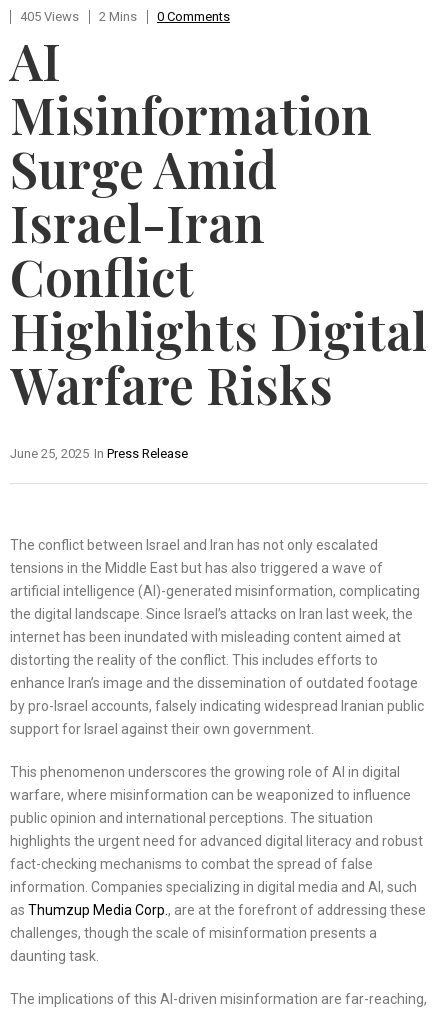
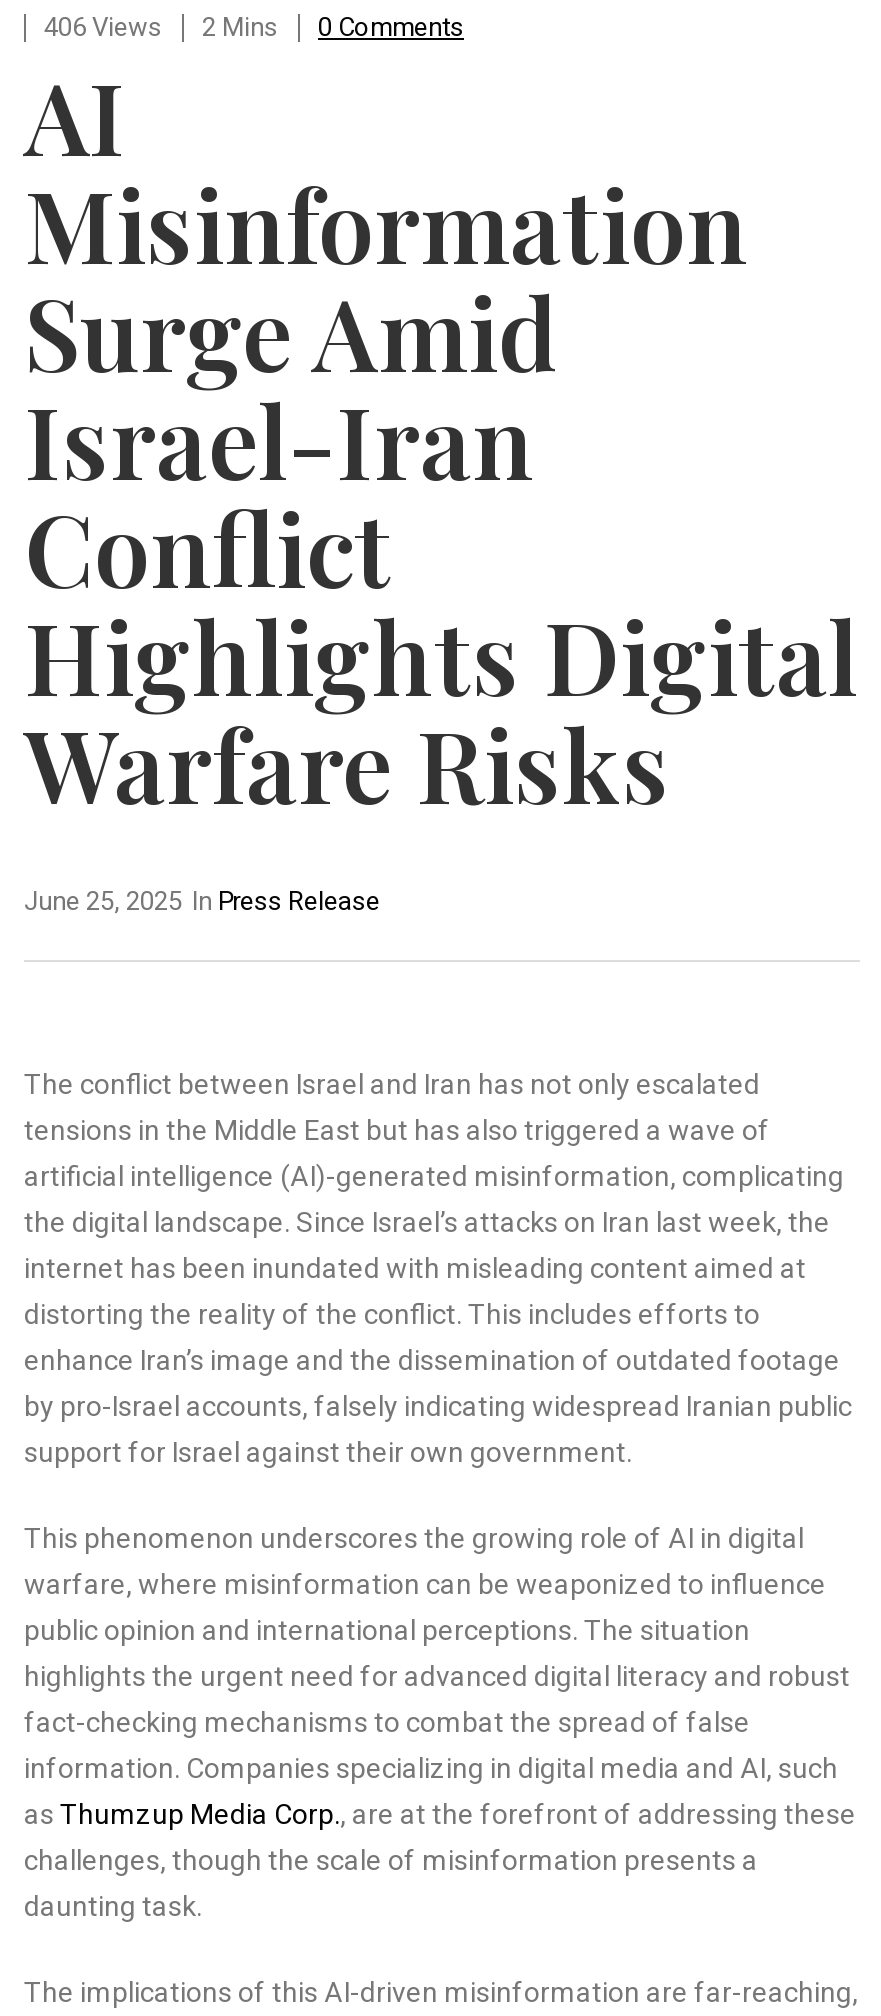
- 405 Views 2 Mins 0 Comments
+ 406 Views 2 Mins 0 Comments
